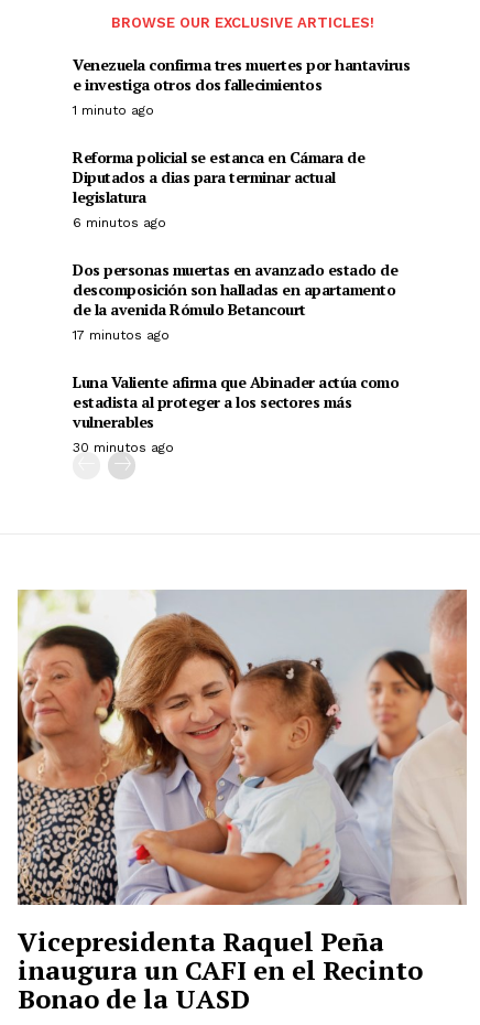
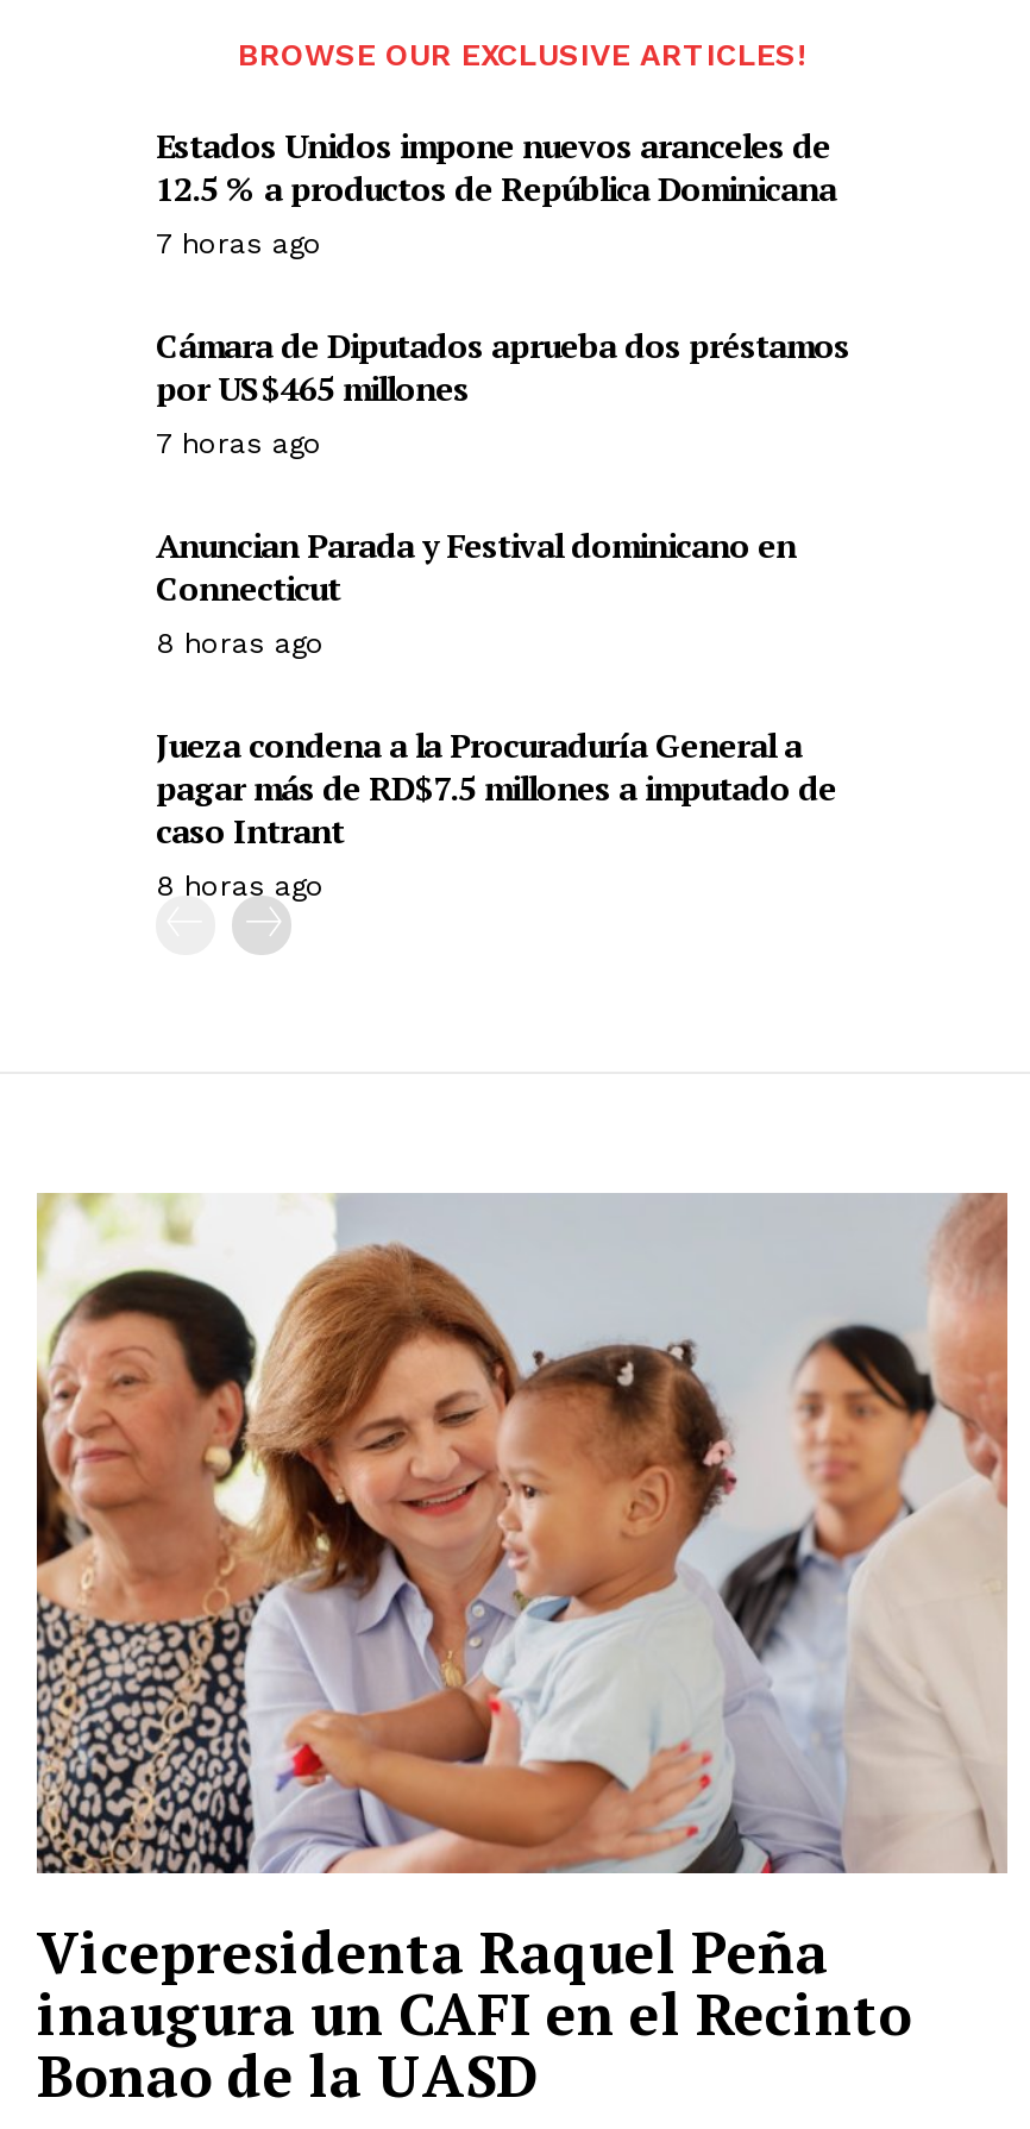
- Venezuela confirma tres muertes por hantavirus
- e investiga otros dos fallecimientos
- 1 minuto ago
+ Estados Unidos impone nuevos aranceles de
+ 12.5 % a productos de República Dominicana
+ 7 horas ago

- Reforma policial se estanca en Cámara de
- Diputados a dias para terminar actual
- legislatura
- 6 minutos ago
+ Cámara de Diputados aprueba dos préstamos
+ por US$465 millones
+ 7 horas ago

- Dos personas muertas en avanzado estado de
- descomposición son halladas en apartamento
- de la avenida Rómulo Betancourt
- 17 minutos ago
+ Anuncian Parada y Festival dominicano en
+ Connecticut
+ 8 horas ago

- Luna Valiente afirma que Abinader actúa como
- estadista al proteger a los sectores más
- vulnerables
- 30 minutos ago
+ Jueza condena a la Procuraduría General a
+ pagar más de RD$7.5 millones a imputado de
+ caso Intrant
+ 8 horas ago
